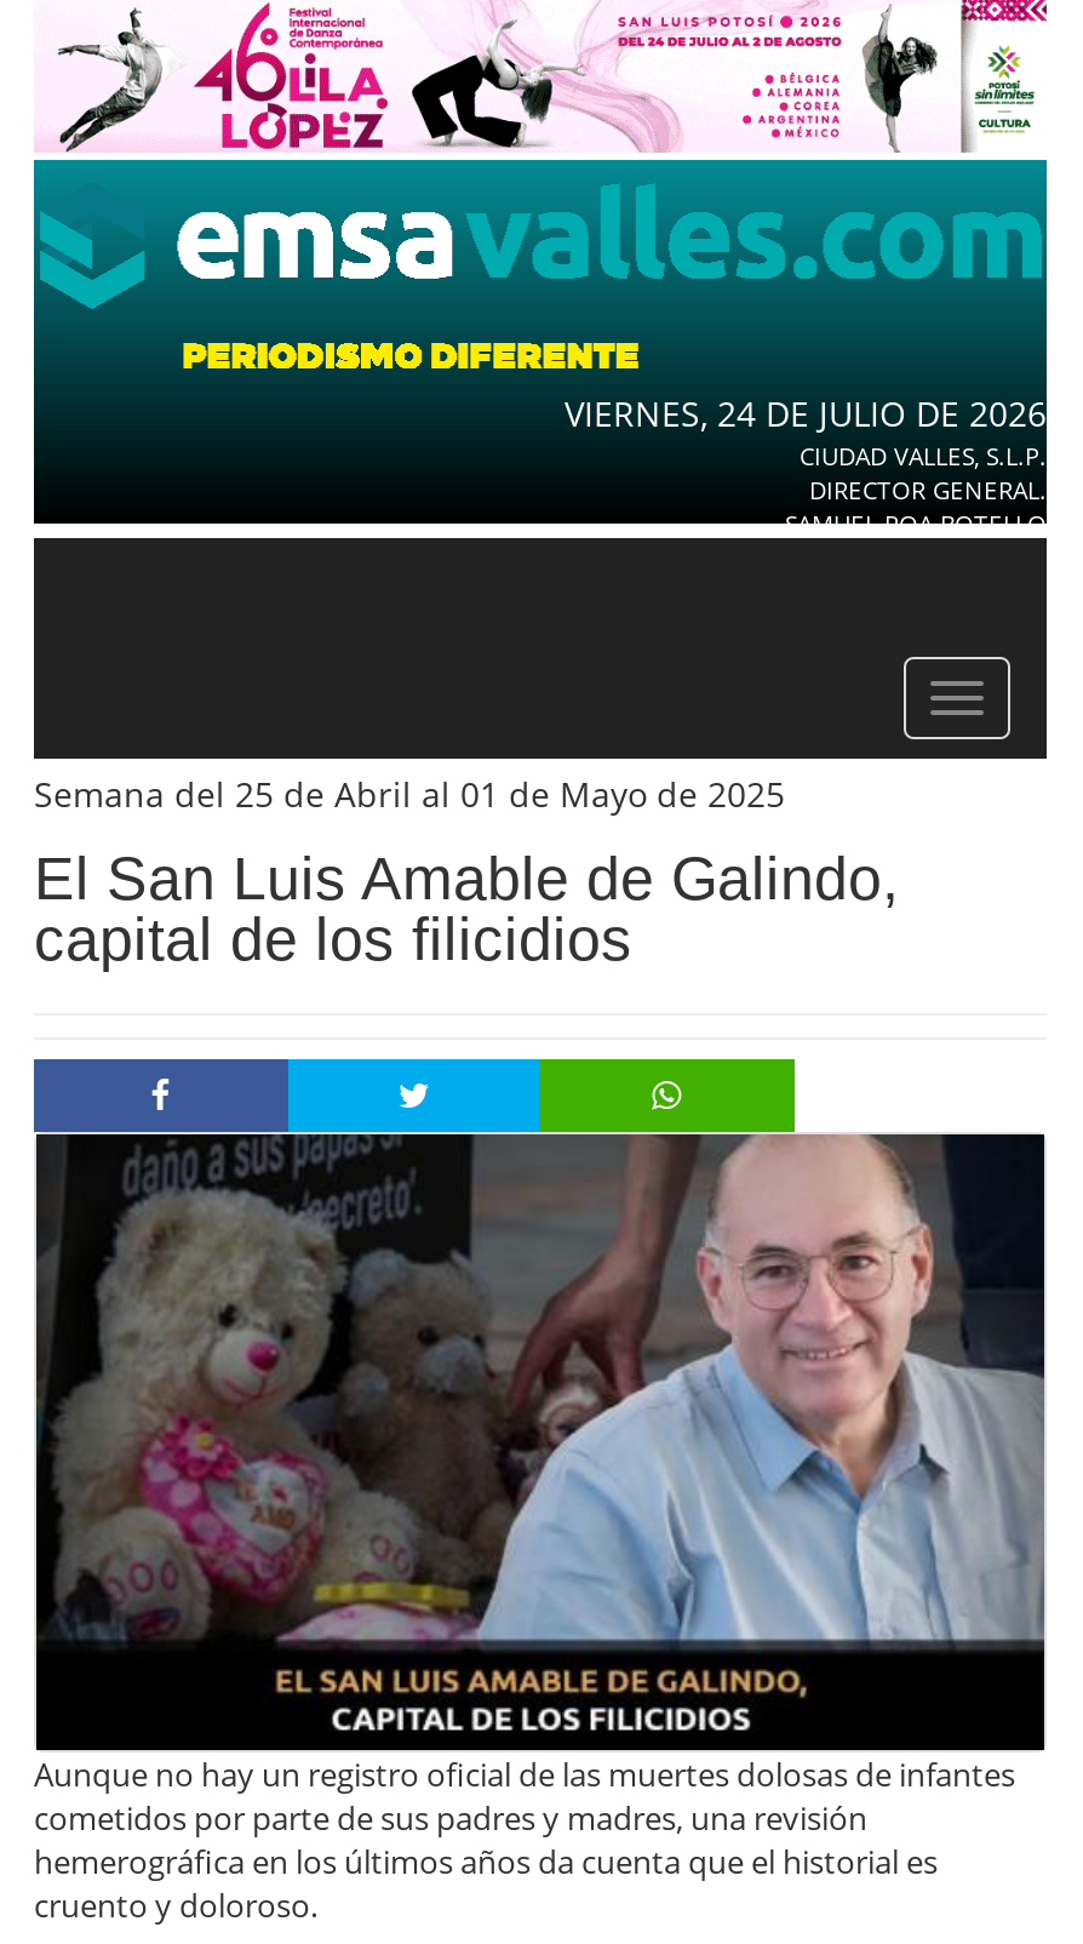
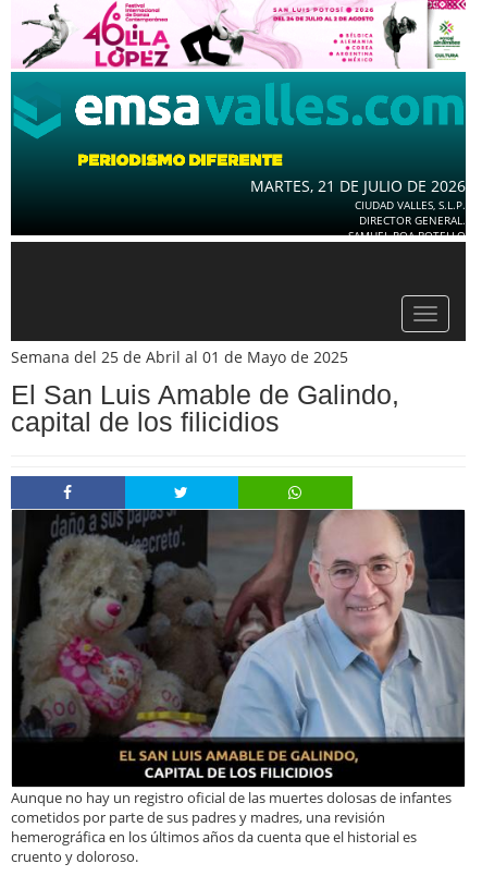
- VIERNES, 24 DE JULIO DE 2026
+ MARTES, 21 DE JULIO DE 2026
